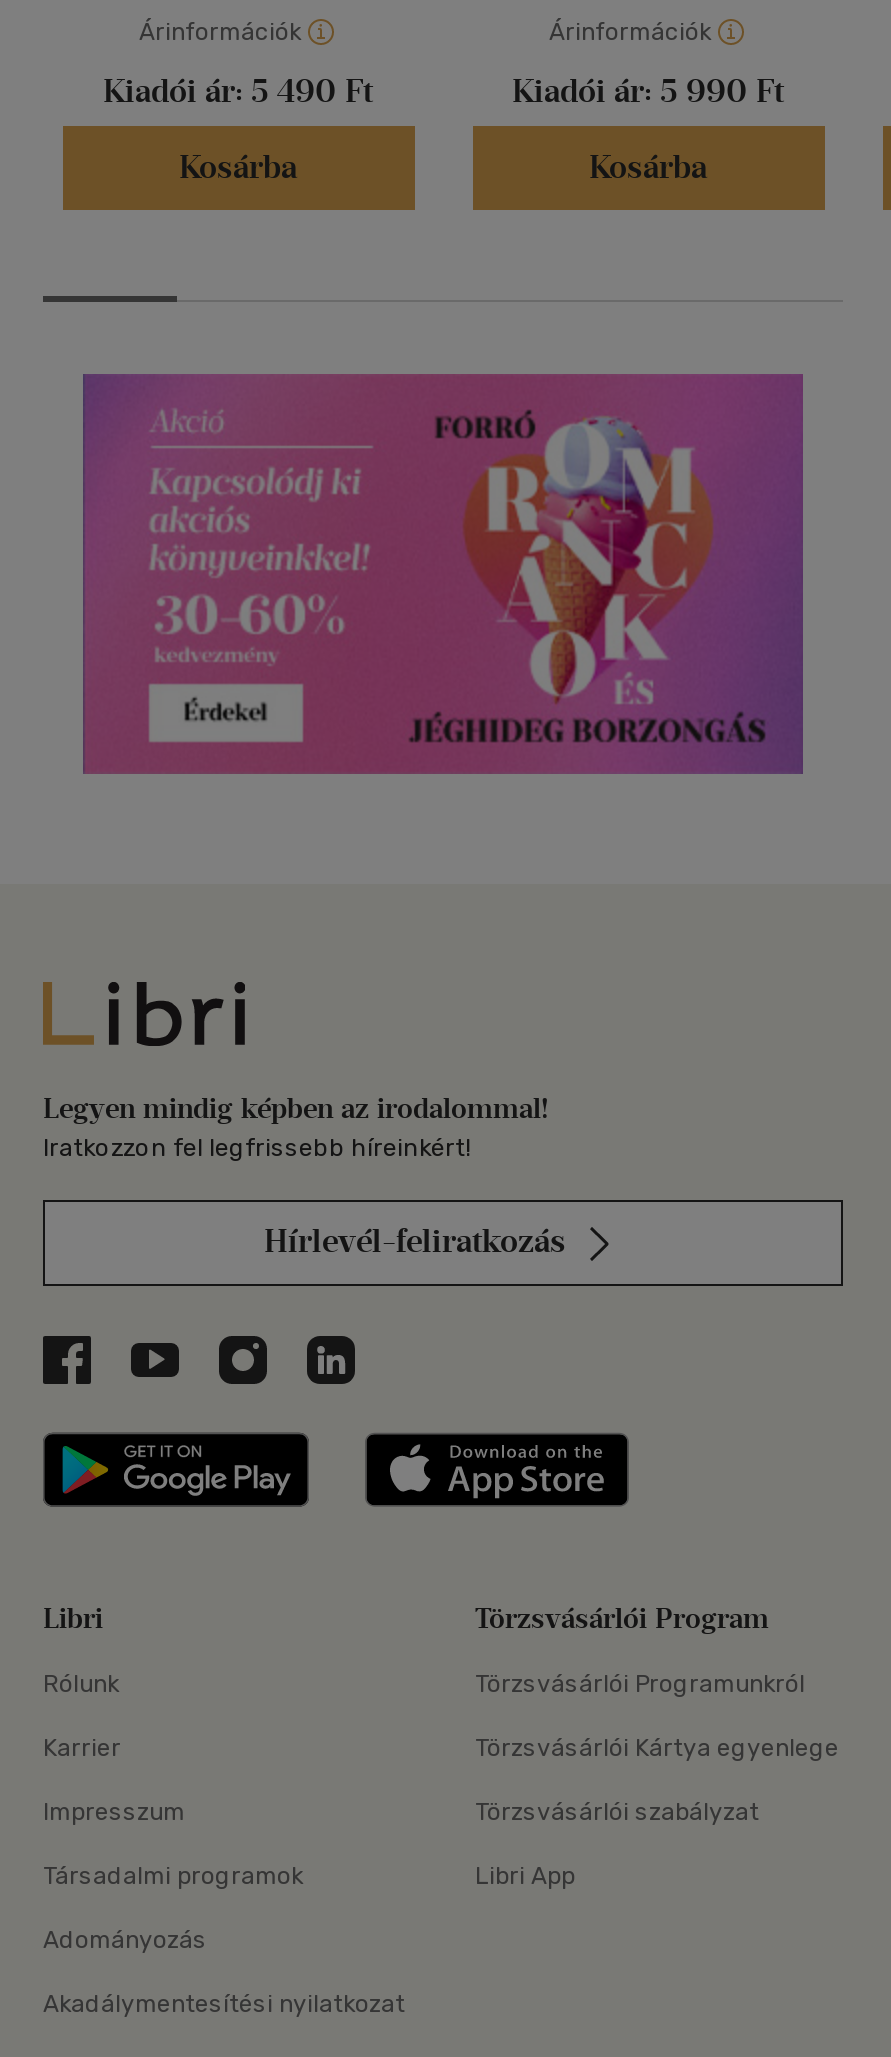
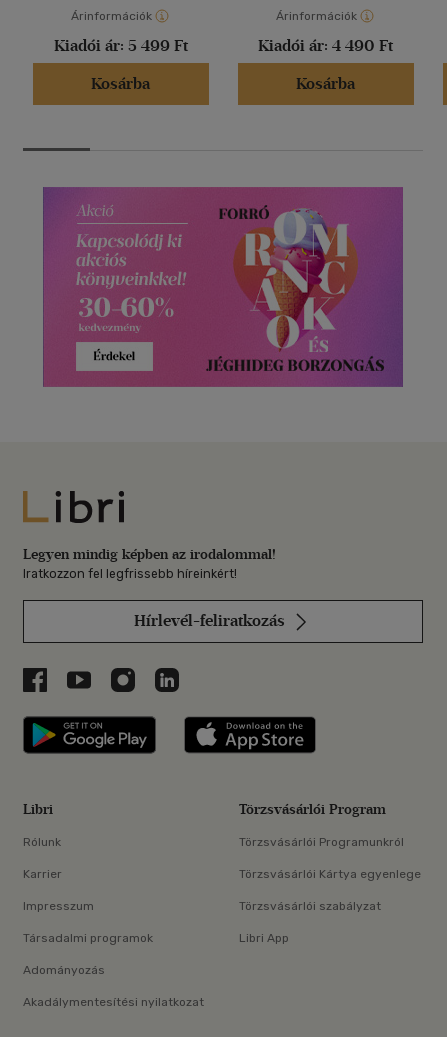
- Kiadói ár: 5 490 Ft
+ Kiadói ár: 5 499 Ft

- Kiadói ár: 5 990 Ft
+ Kiadói ár: 4 490 Ft
